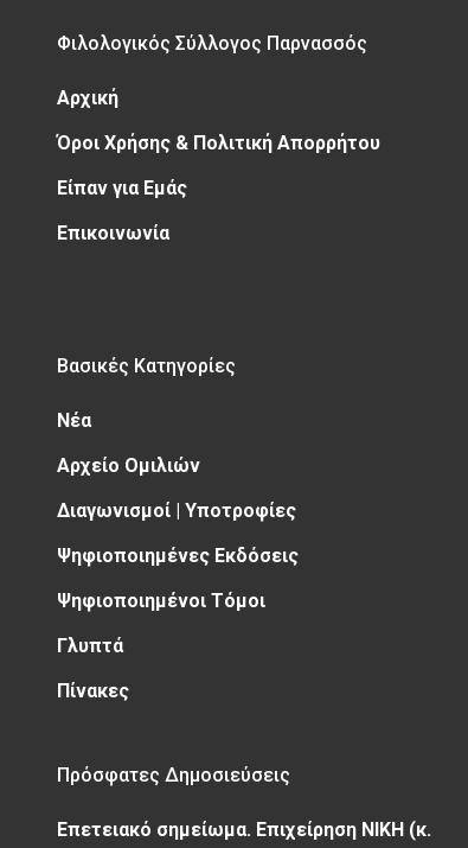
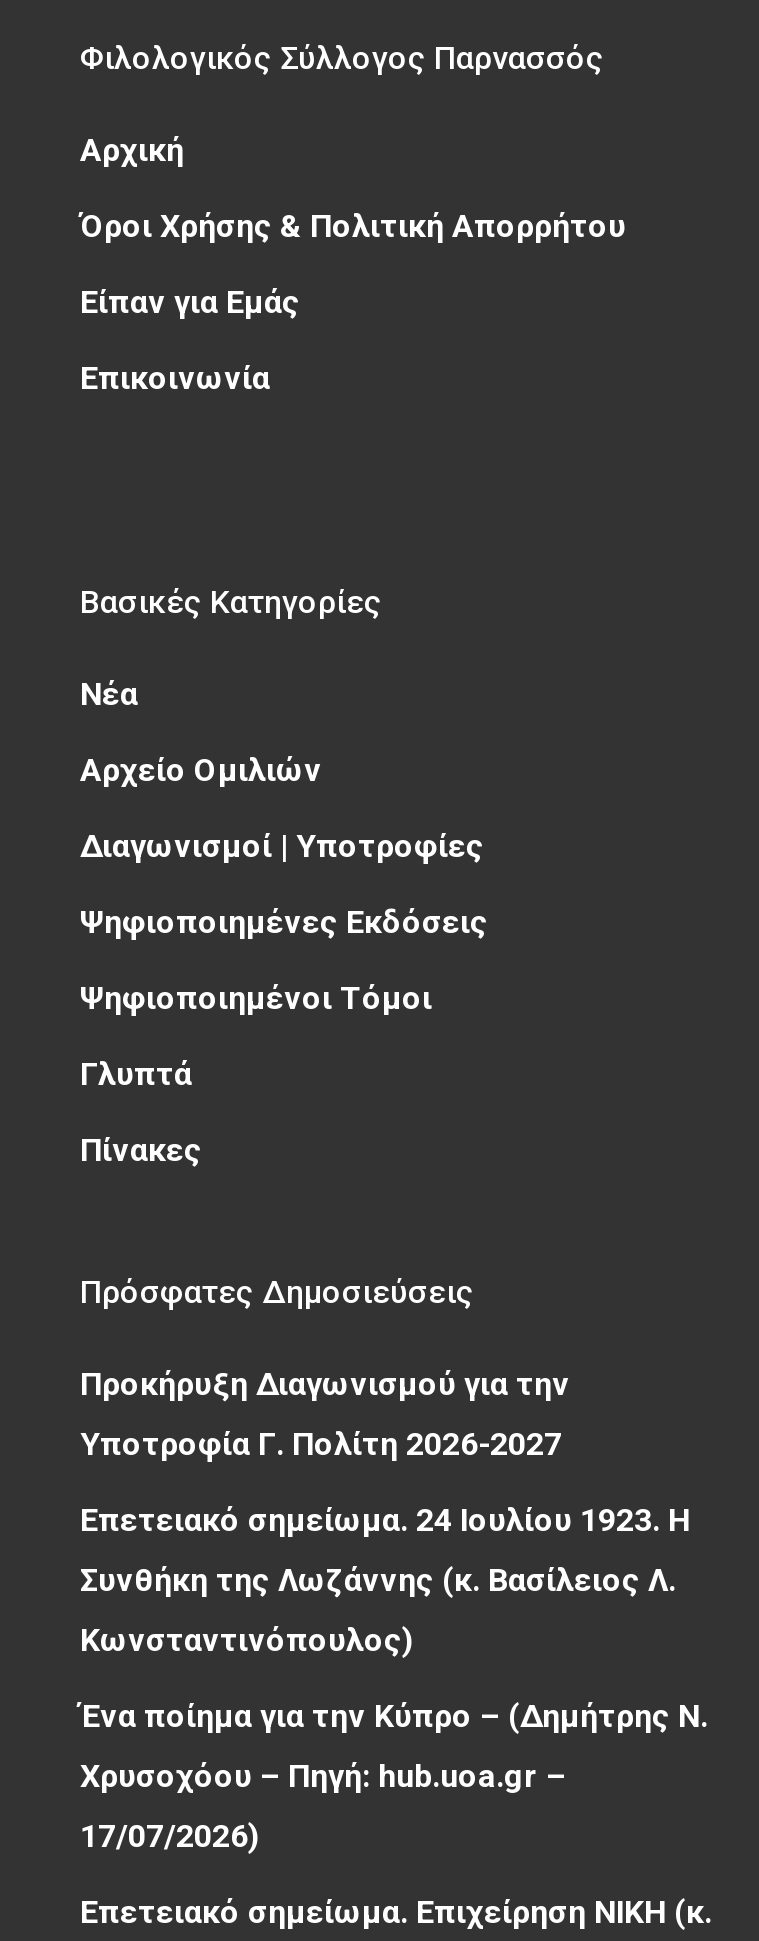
+ Προκήρυξη Διαγωνισμού για την
+ Υποτροφία Γ. Πολίτη 2026-2027
+ Επετειακό σημείωμα. 24 Ιουλίου 1923. Η
+ Συνθήκη της Λωζάννης (κ. Βασίλειος Λ.
+ Κωνσταντινόπουλος)
+ Ένα ποίημα για την Κύπρο – (Δημήτρης Ν.
+ Χρυσοχόου – Πηγή: hub.uoa.gr –
+ 17/07/2026)
